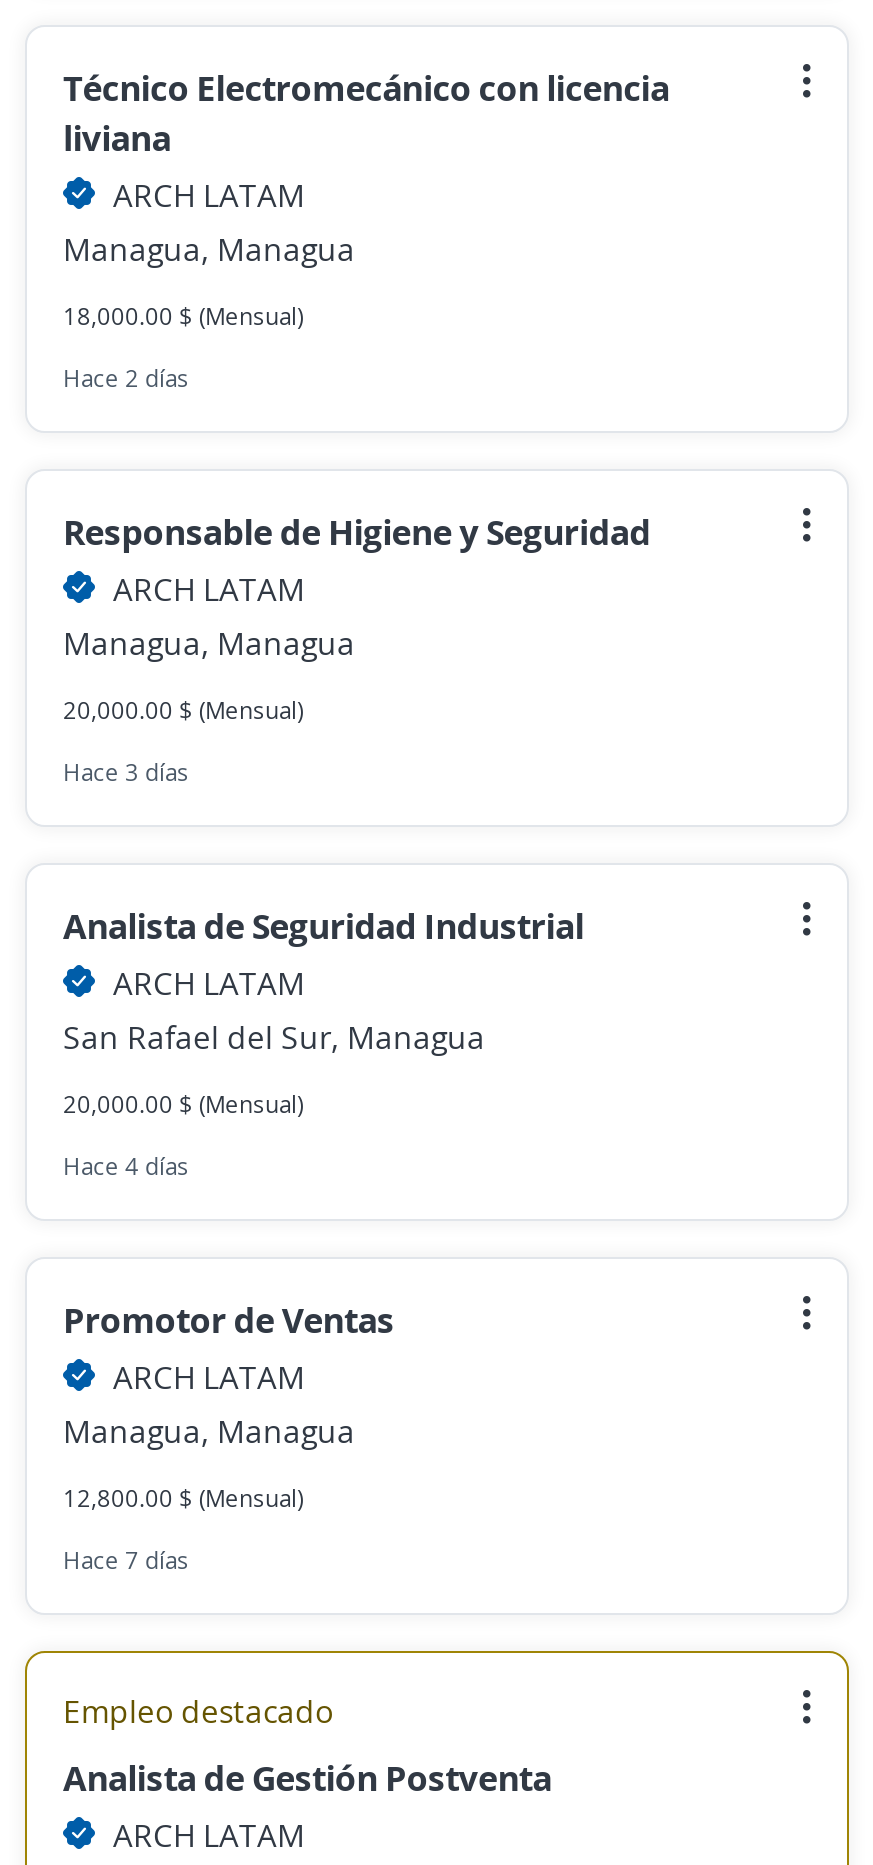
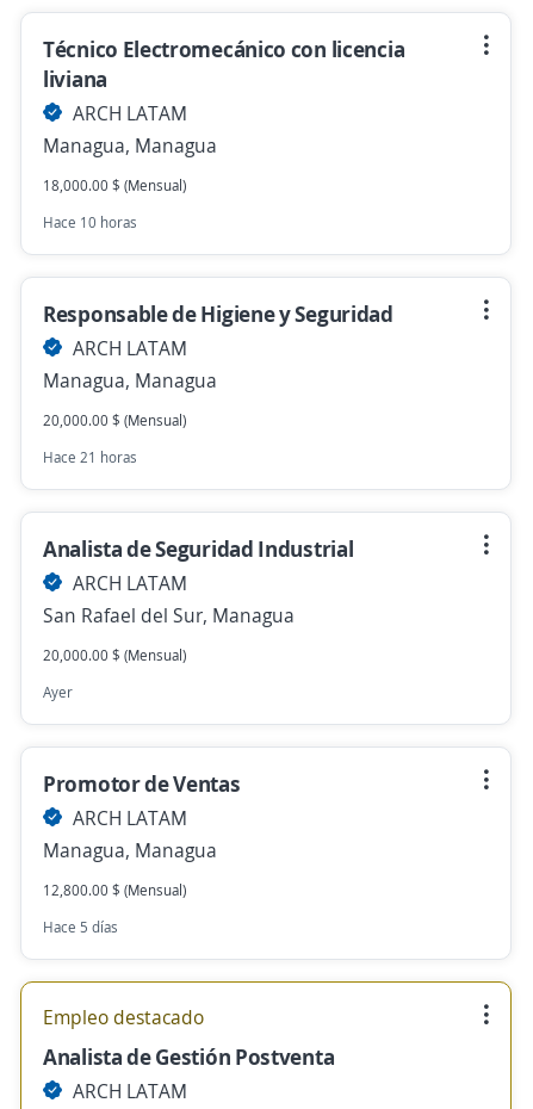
- Hace 2 días
+ Hace 10 horas

- Hace 3 días
+ Hace 21 horas

- Hace 4 días
+ Ayer

- Hace 7 días
+ Hace 5 días
